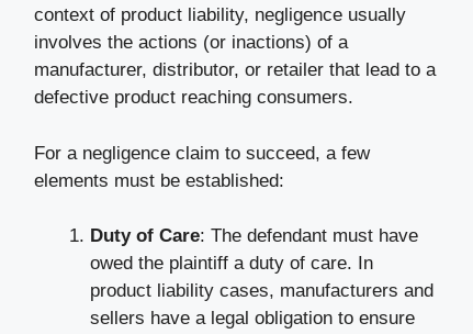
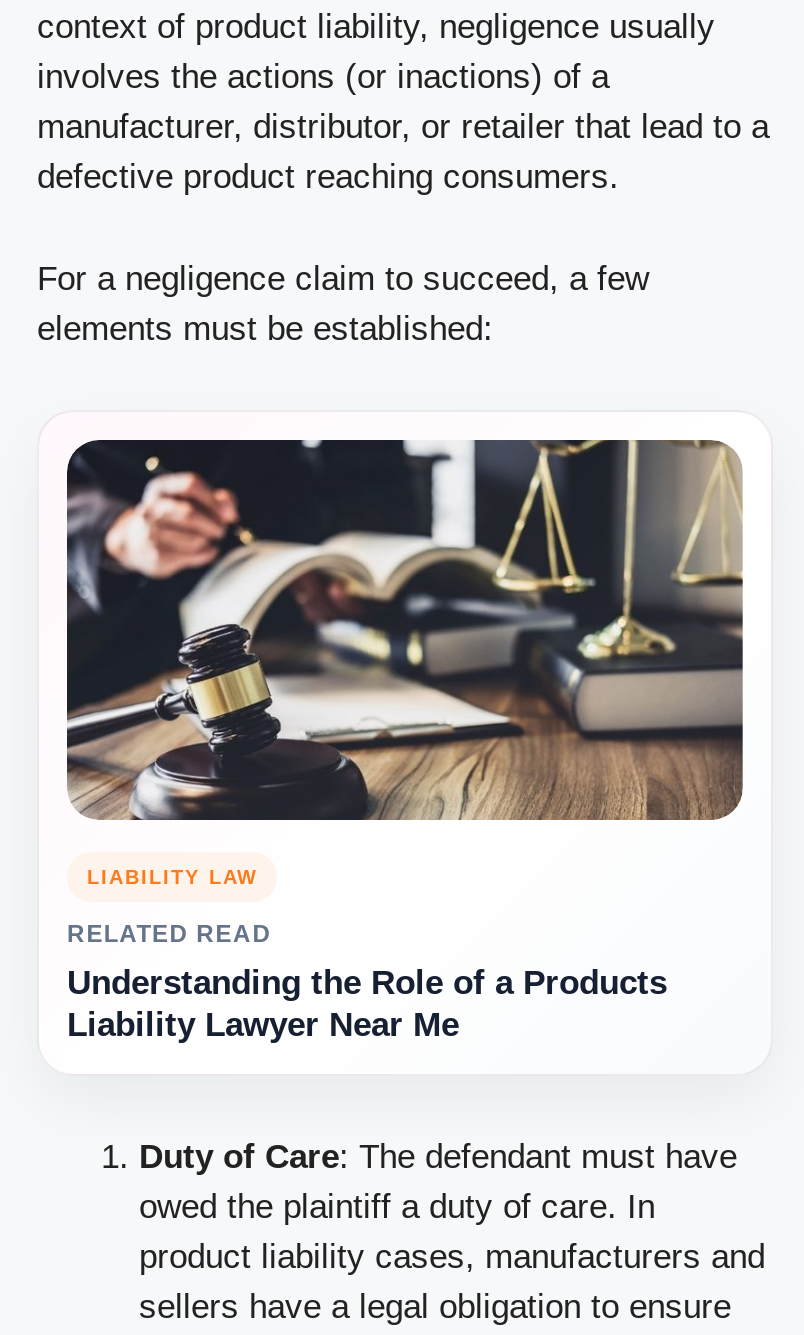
+ [image]
+ LIABILITY LAW
+ RELATED READ
+ Understanding the Role of a Products
+ Liability Lawyer Near Me
